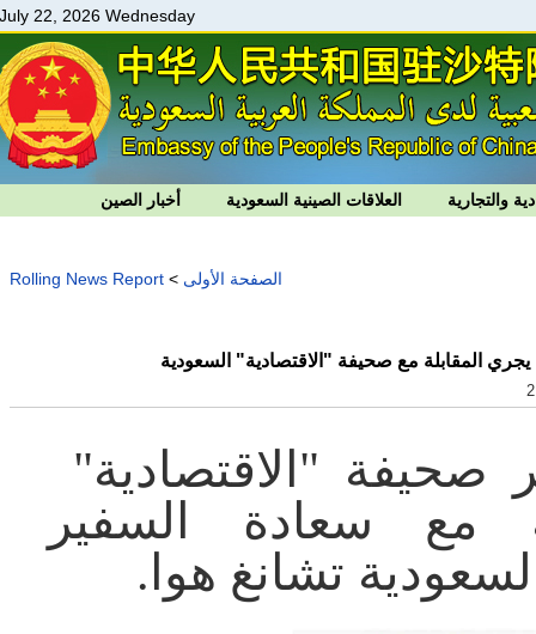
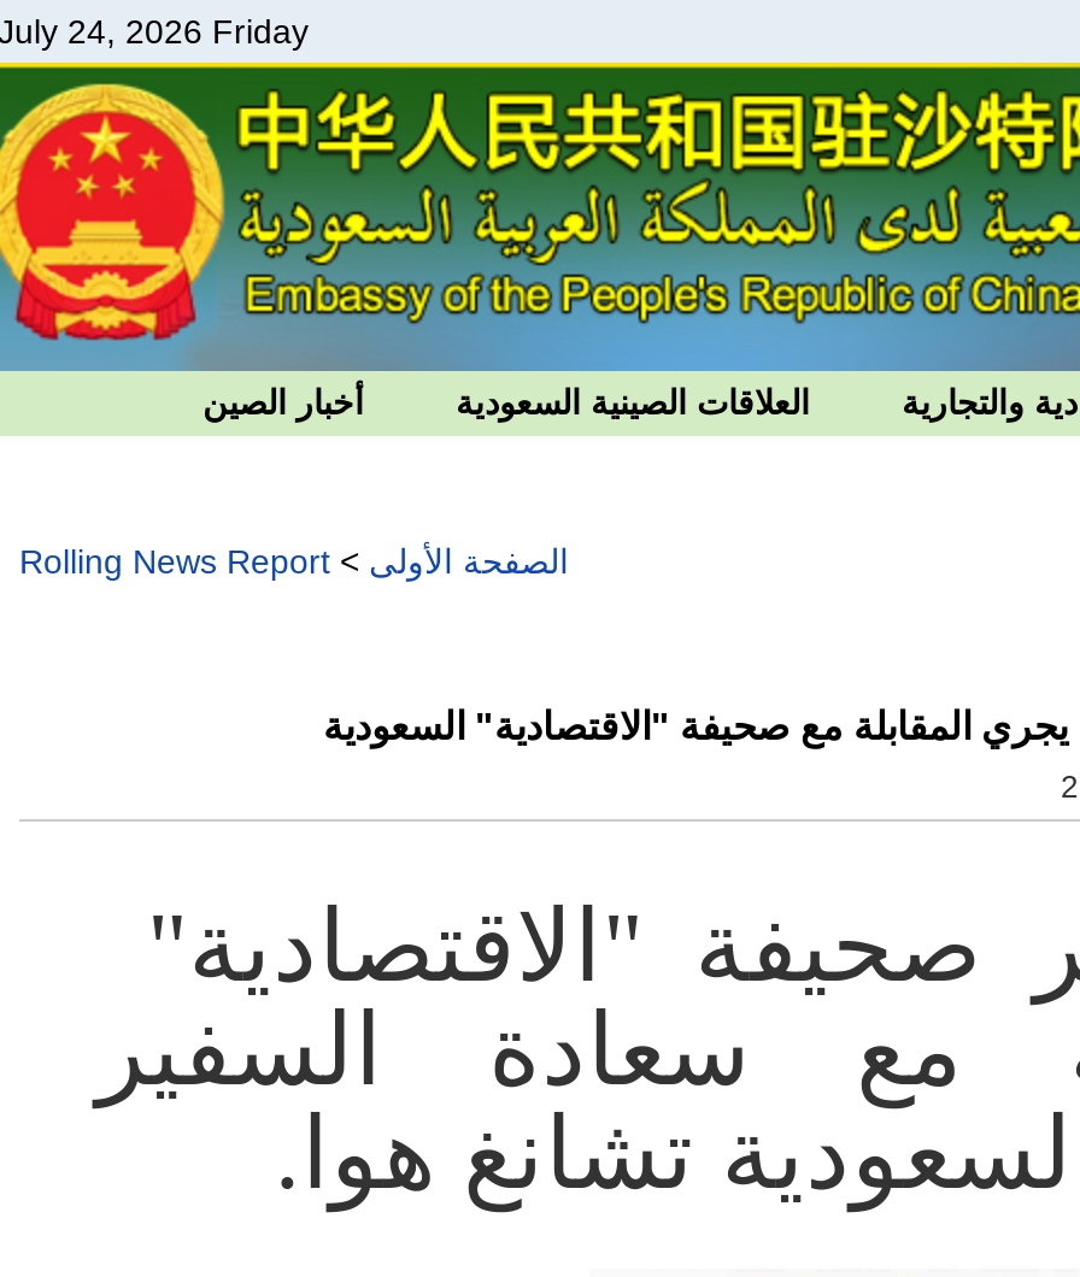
- July 22, 2026 Wednesday
+ July 24, 2026 Friday
